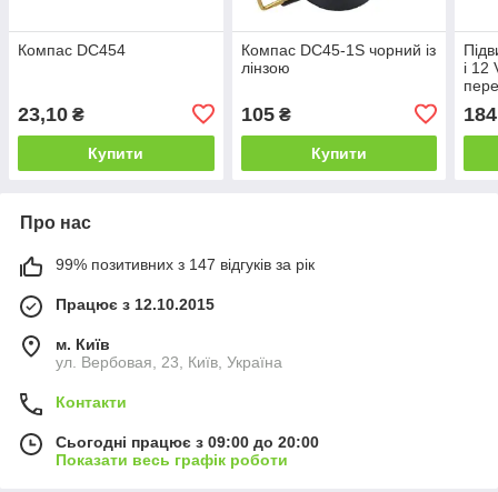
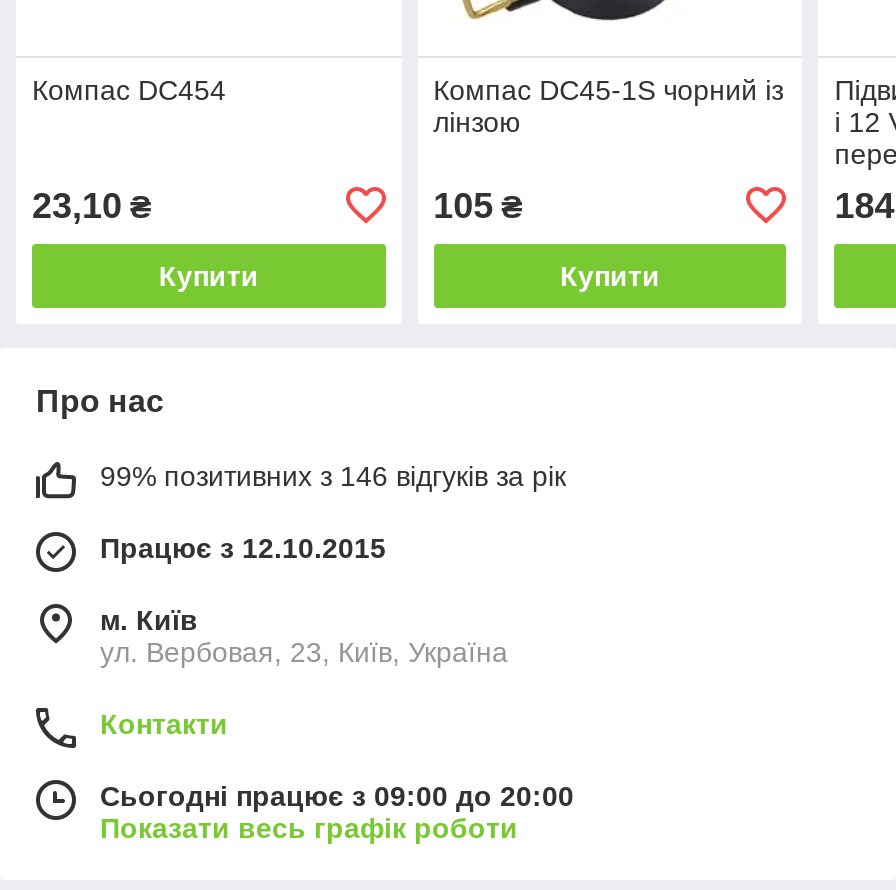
- 99% позитивних з 147 відгуків за рік
+ 99% позитивних з 146 відгуків за рік
